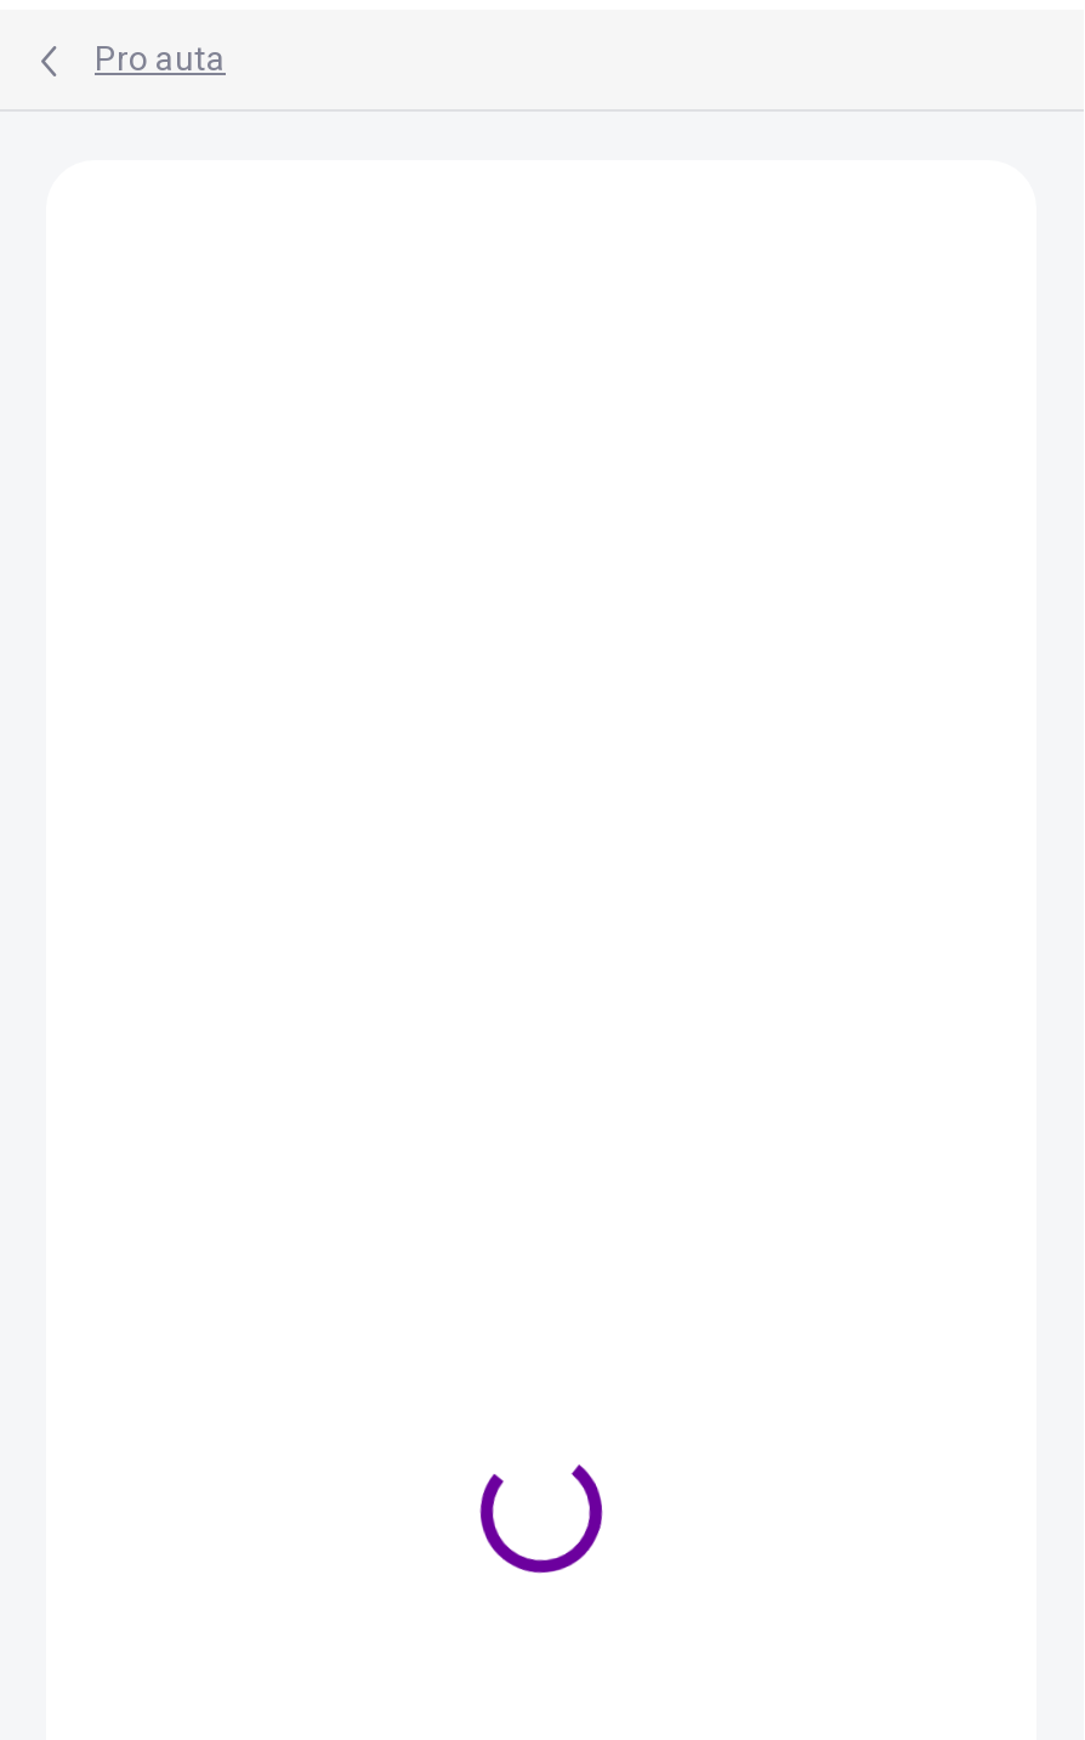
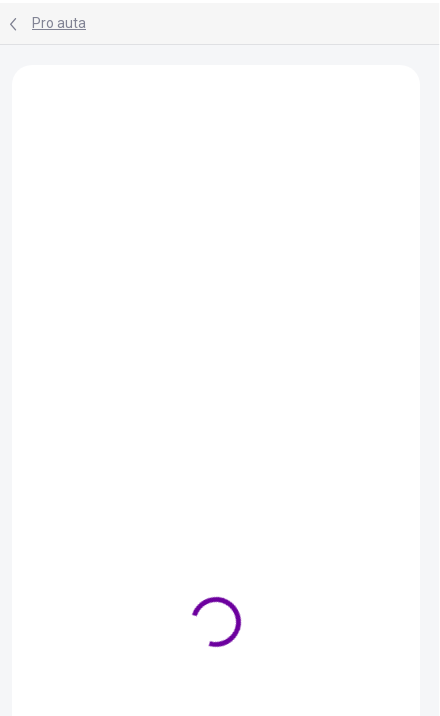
- [image]
+ [image]
